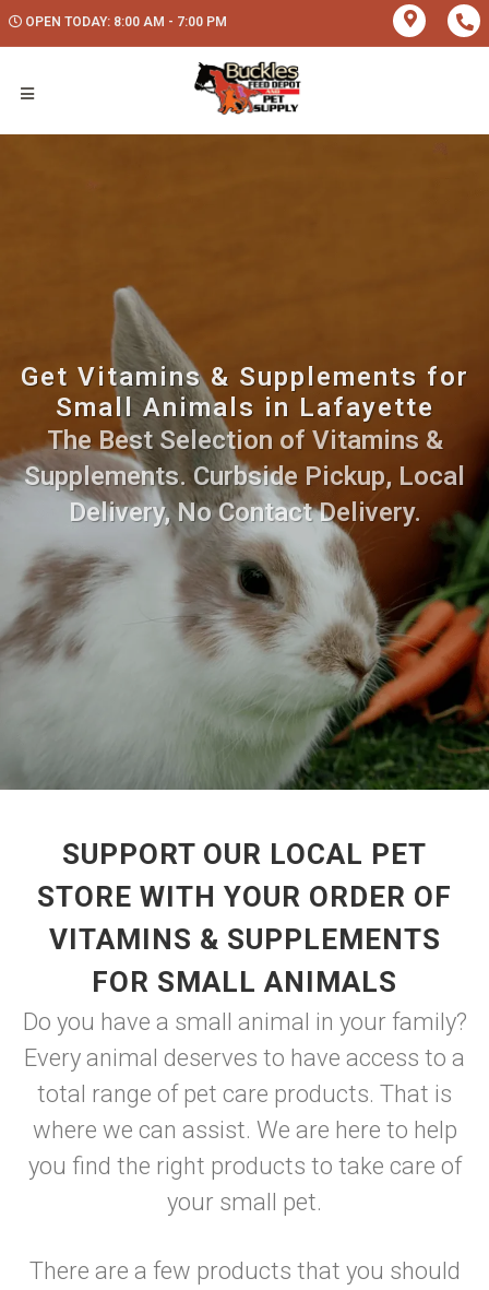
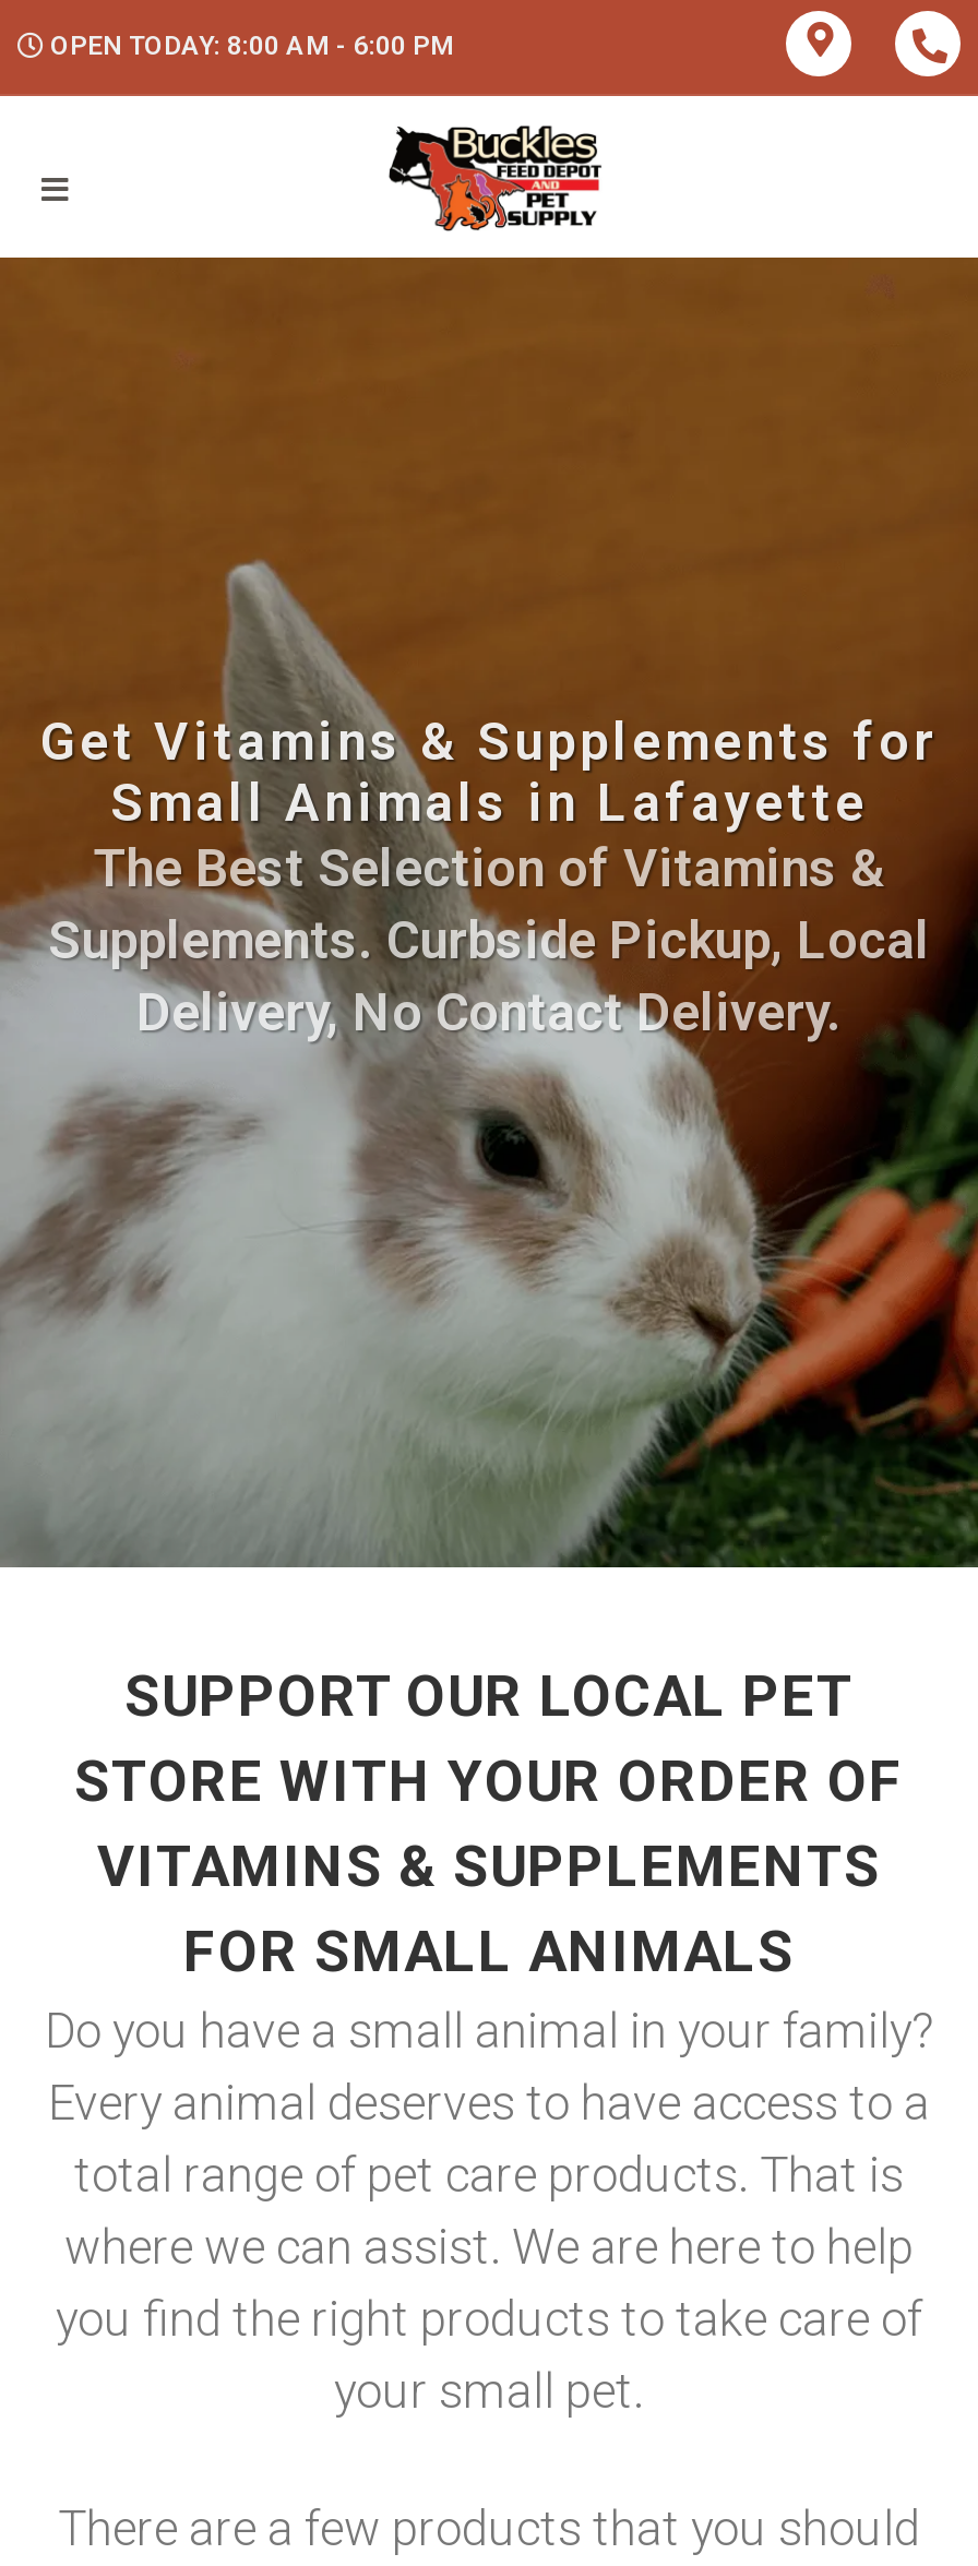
- OPEN TODAY: 8:00 AM - 7:00 PM
+ OPEN TODAY: 8:00 AM - 6:00 PM
